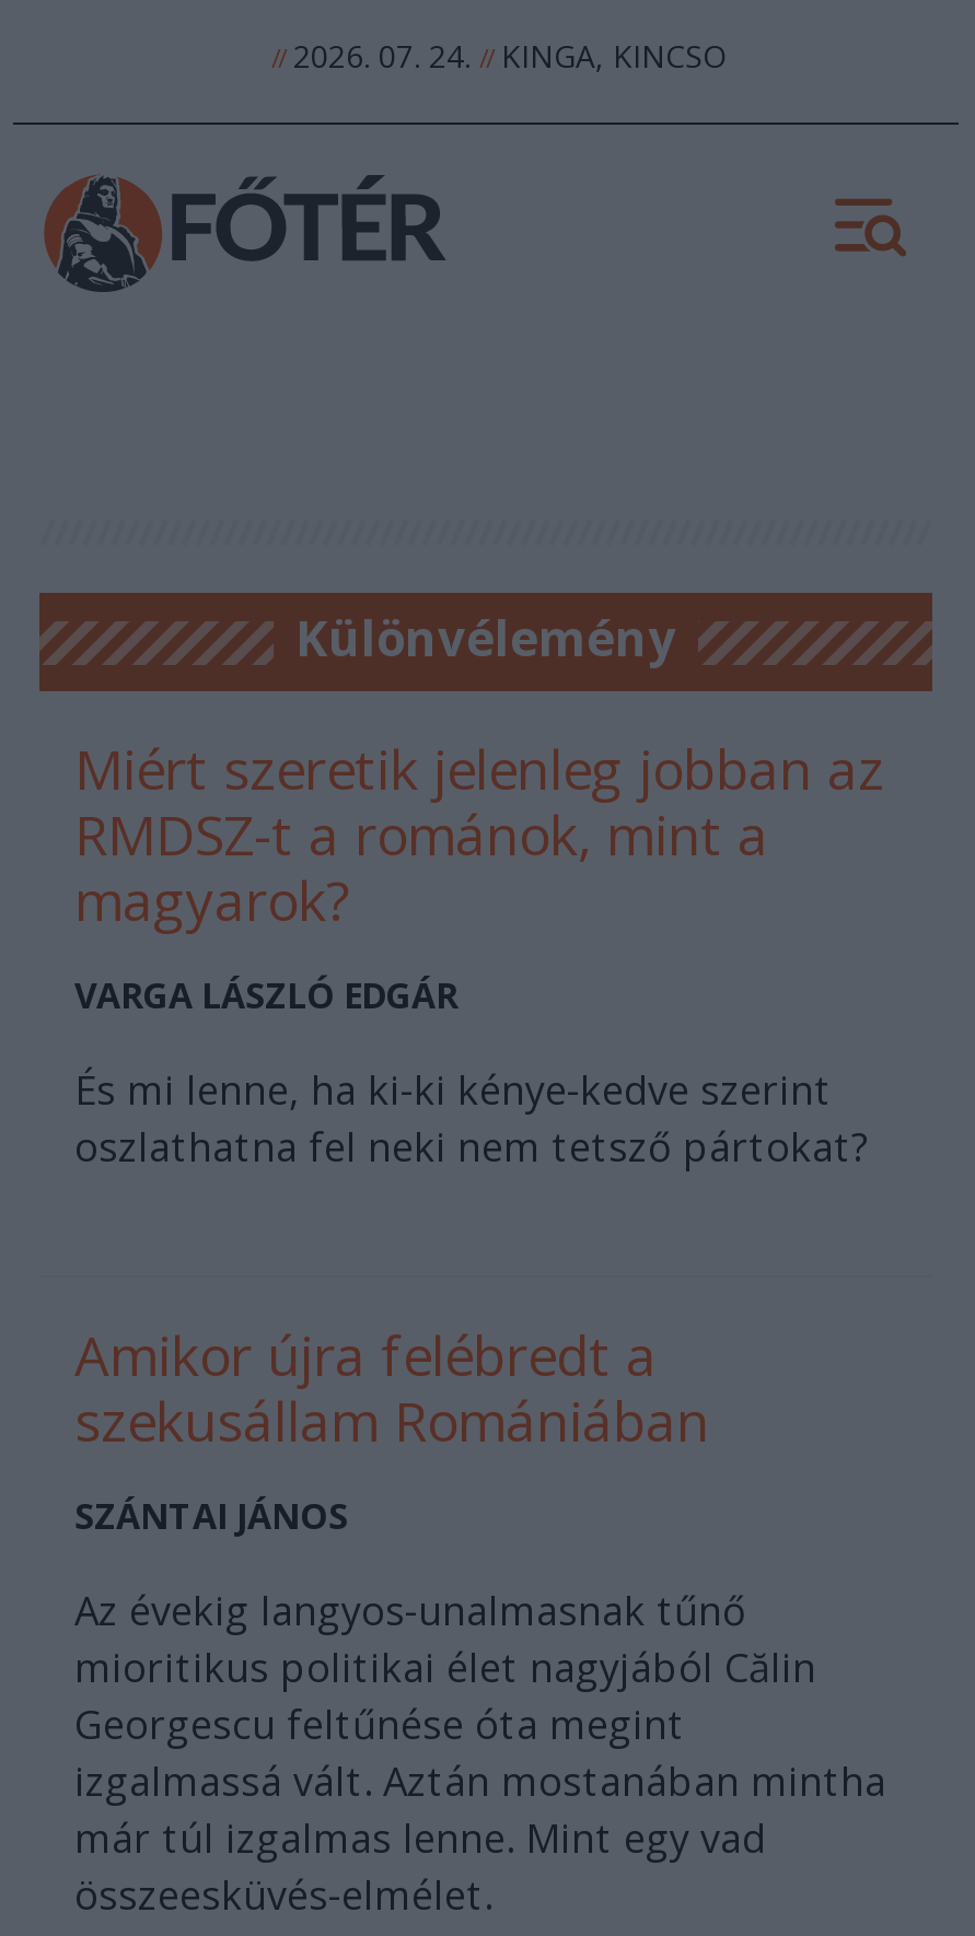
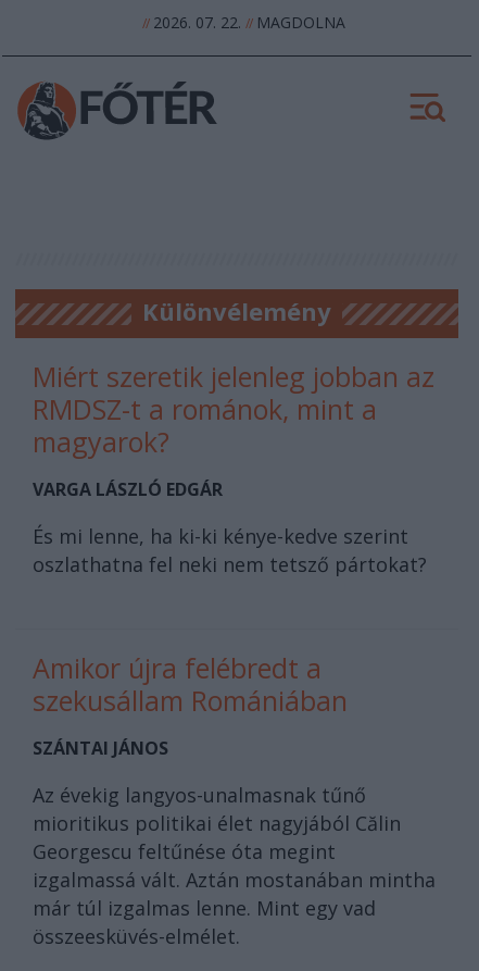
- // 2026. 07. 24. // KINGA, KINCSO
+ // 2026. 07. 22. // MAGDOLNA
